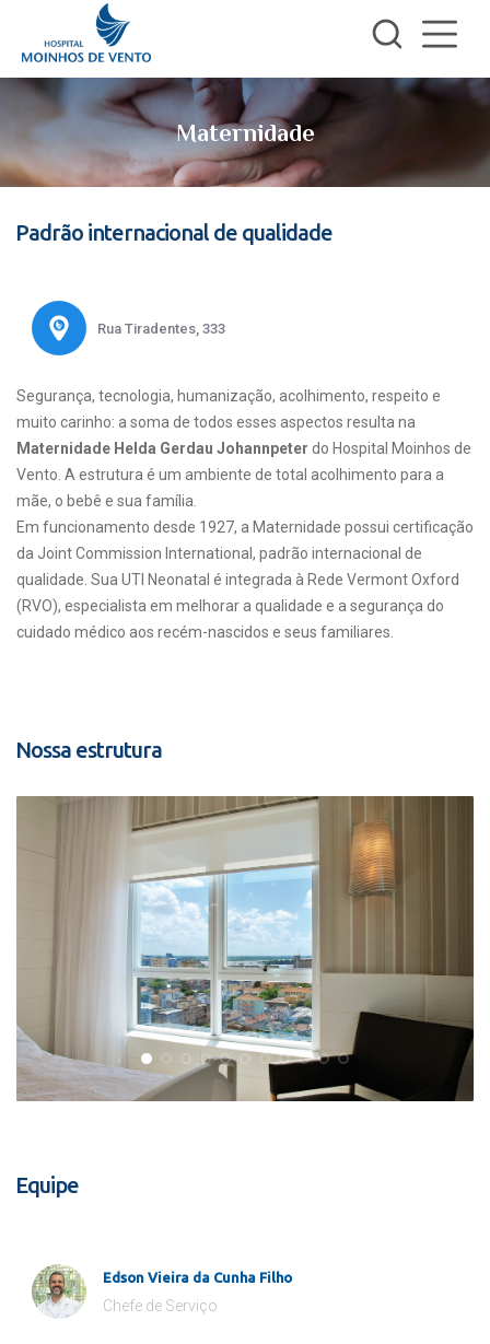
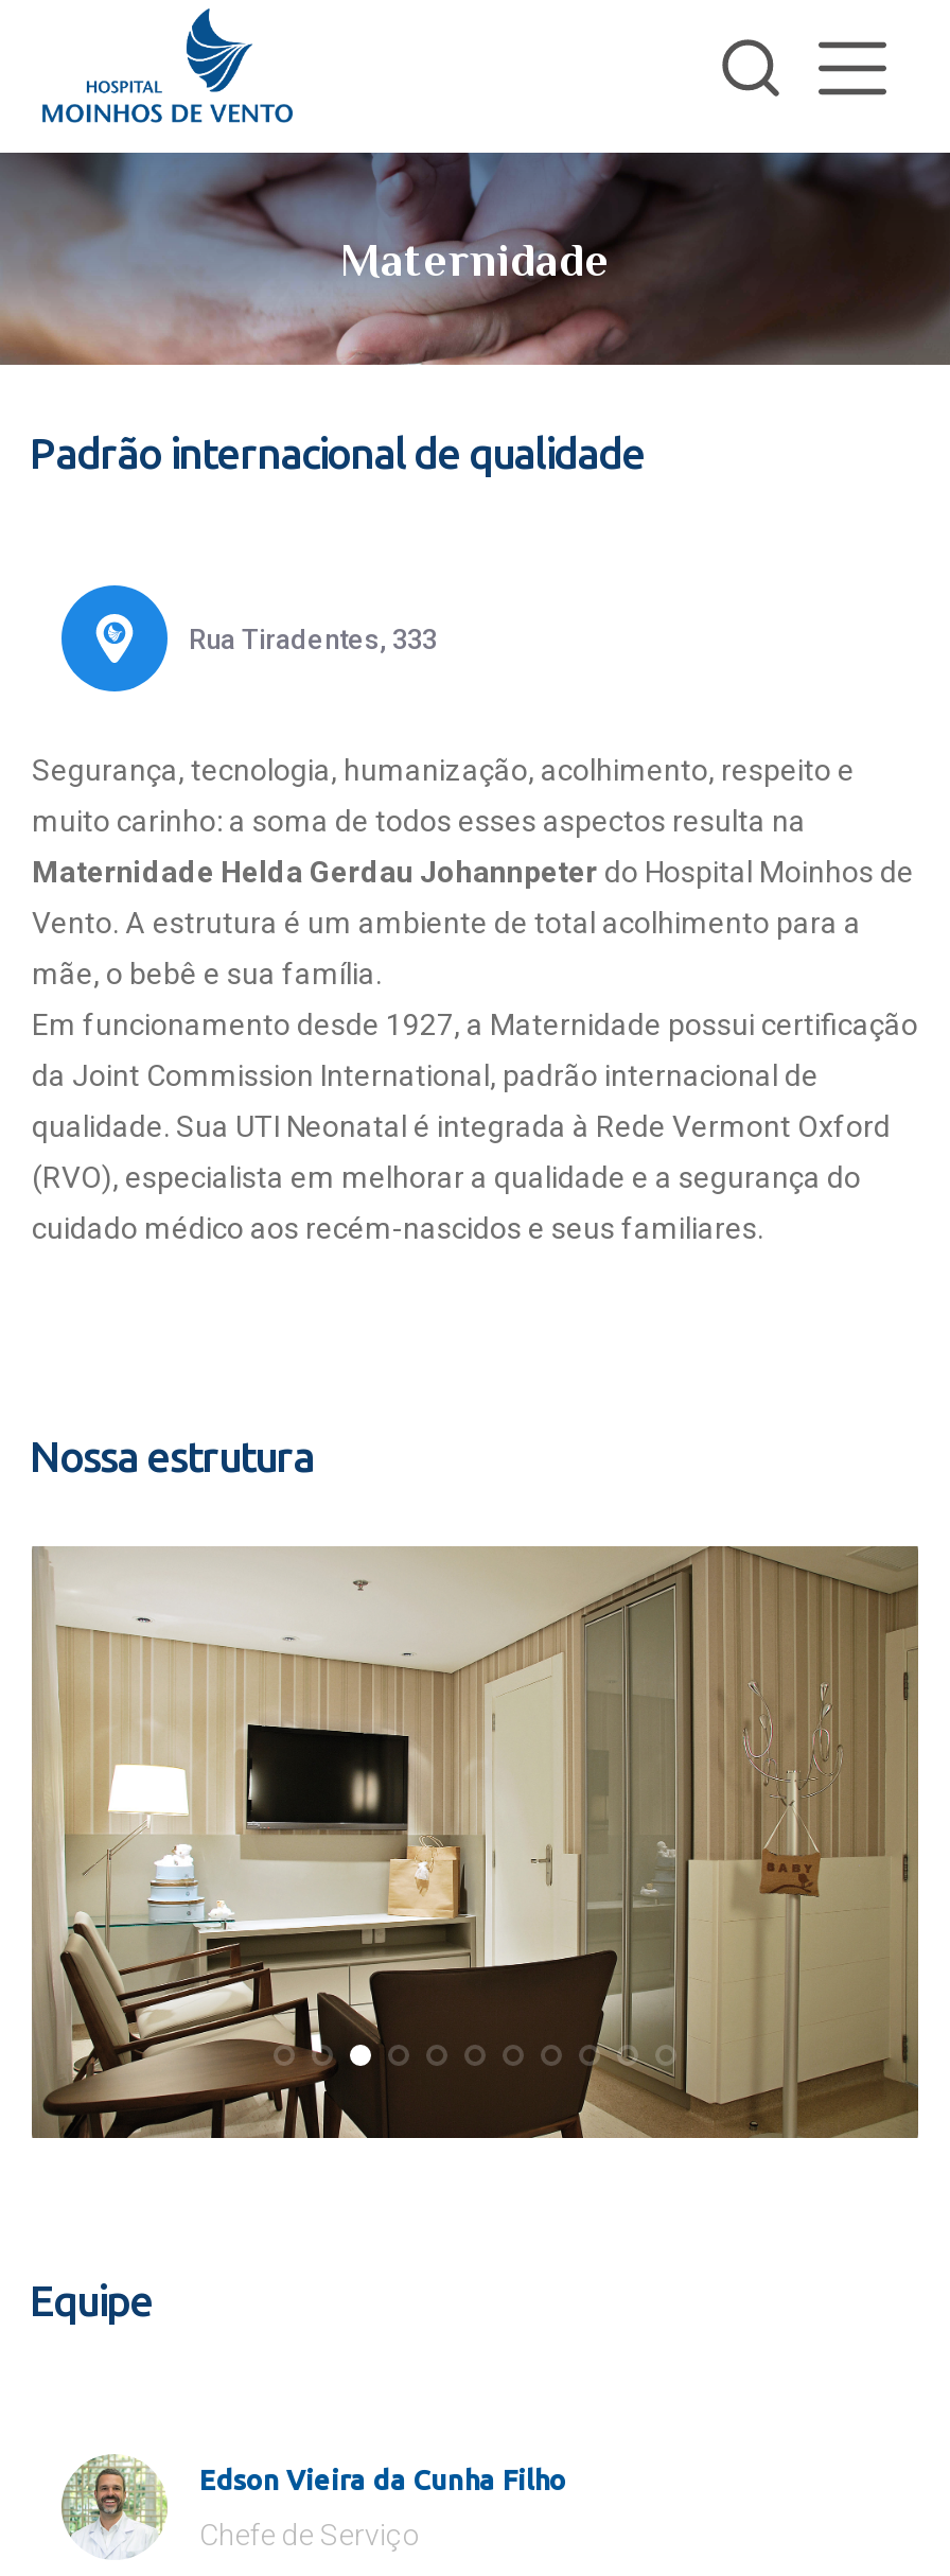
- [image]
+ [image]
